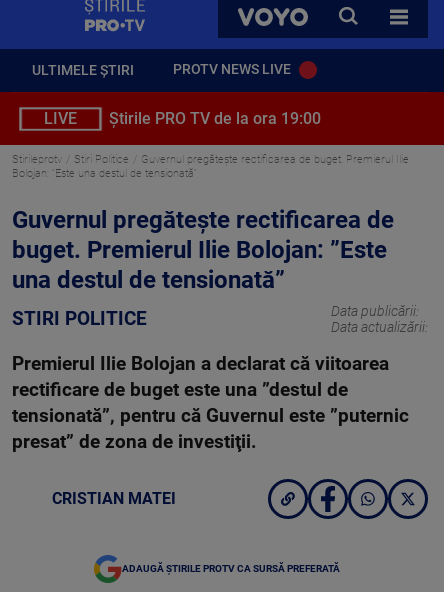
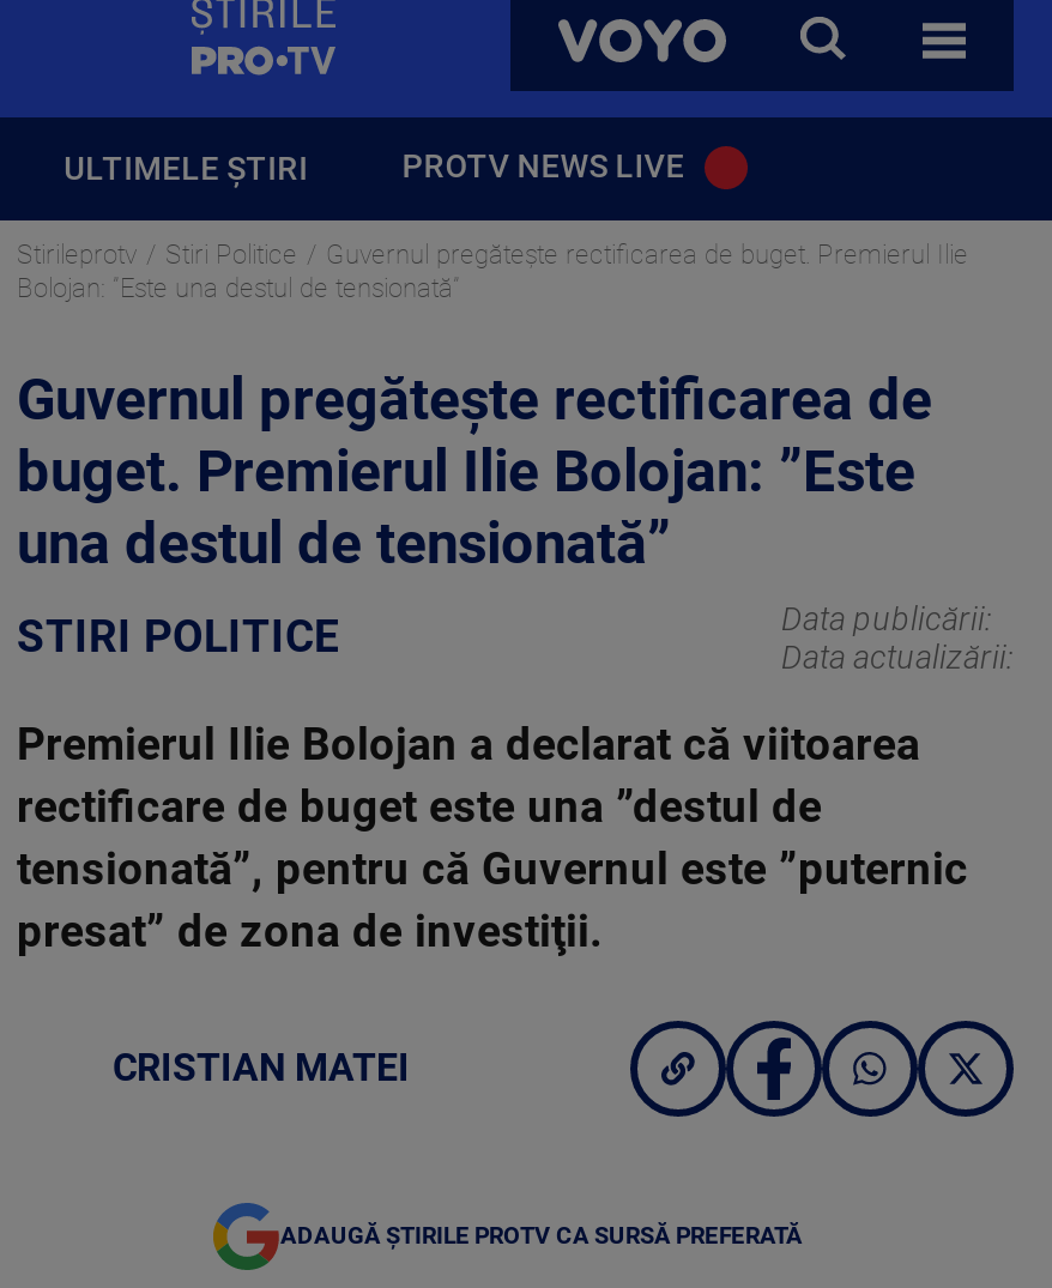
- LIVE
- Știrile PRO TV de la ora 19:00
